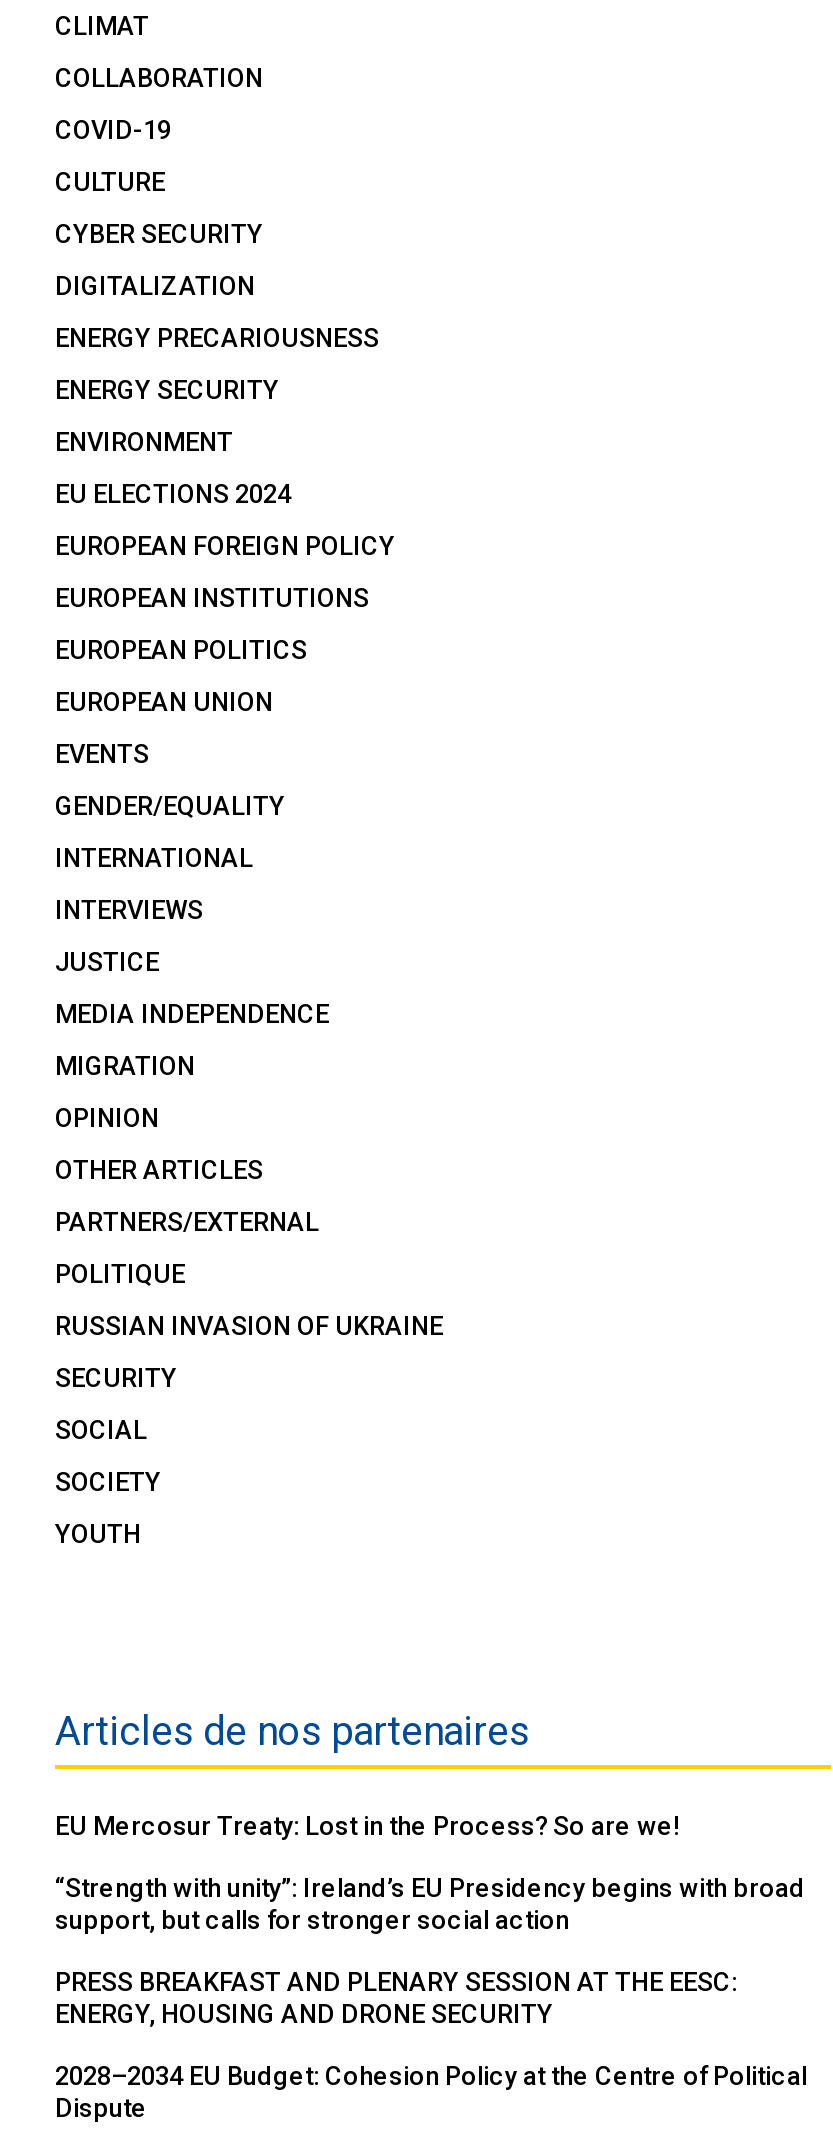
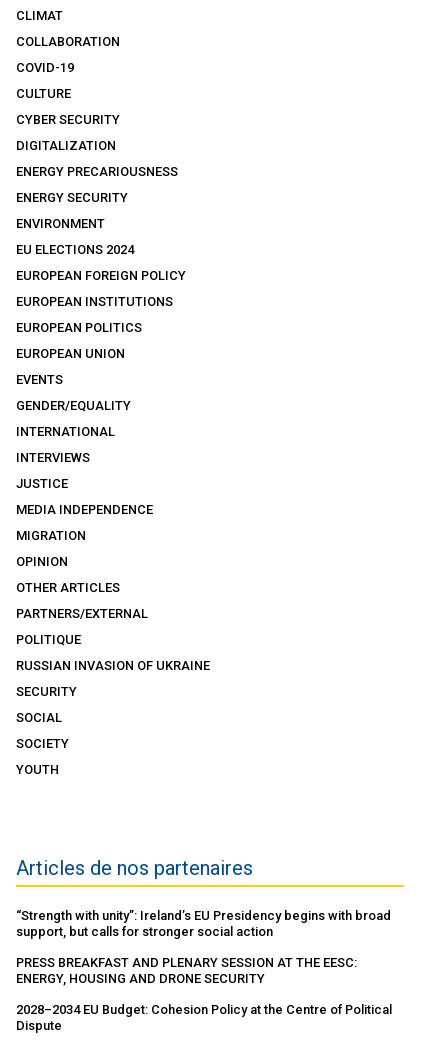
- EU Mercosur Treaty: Lost in the Process? So are we!
